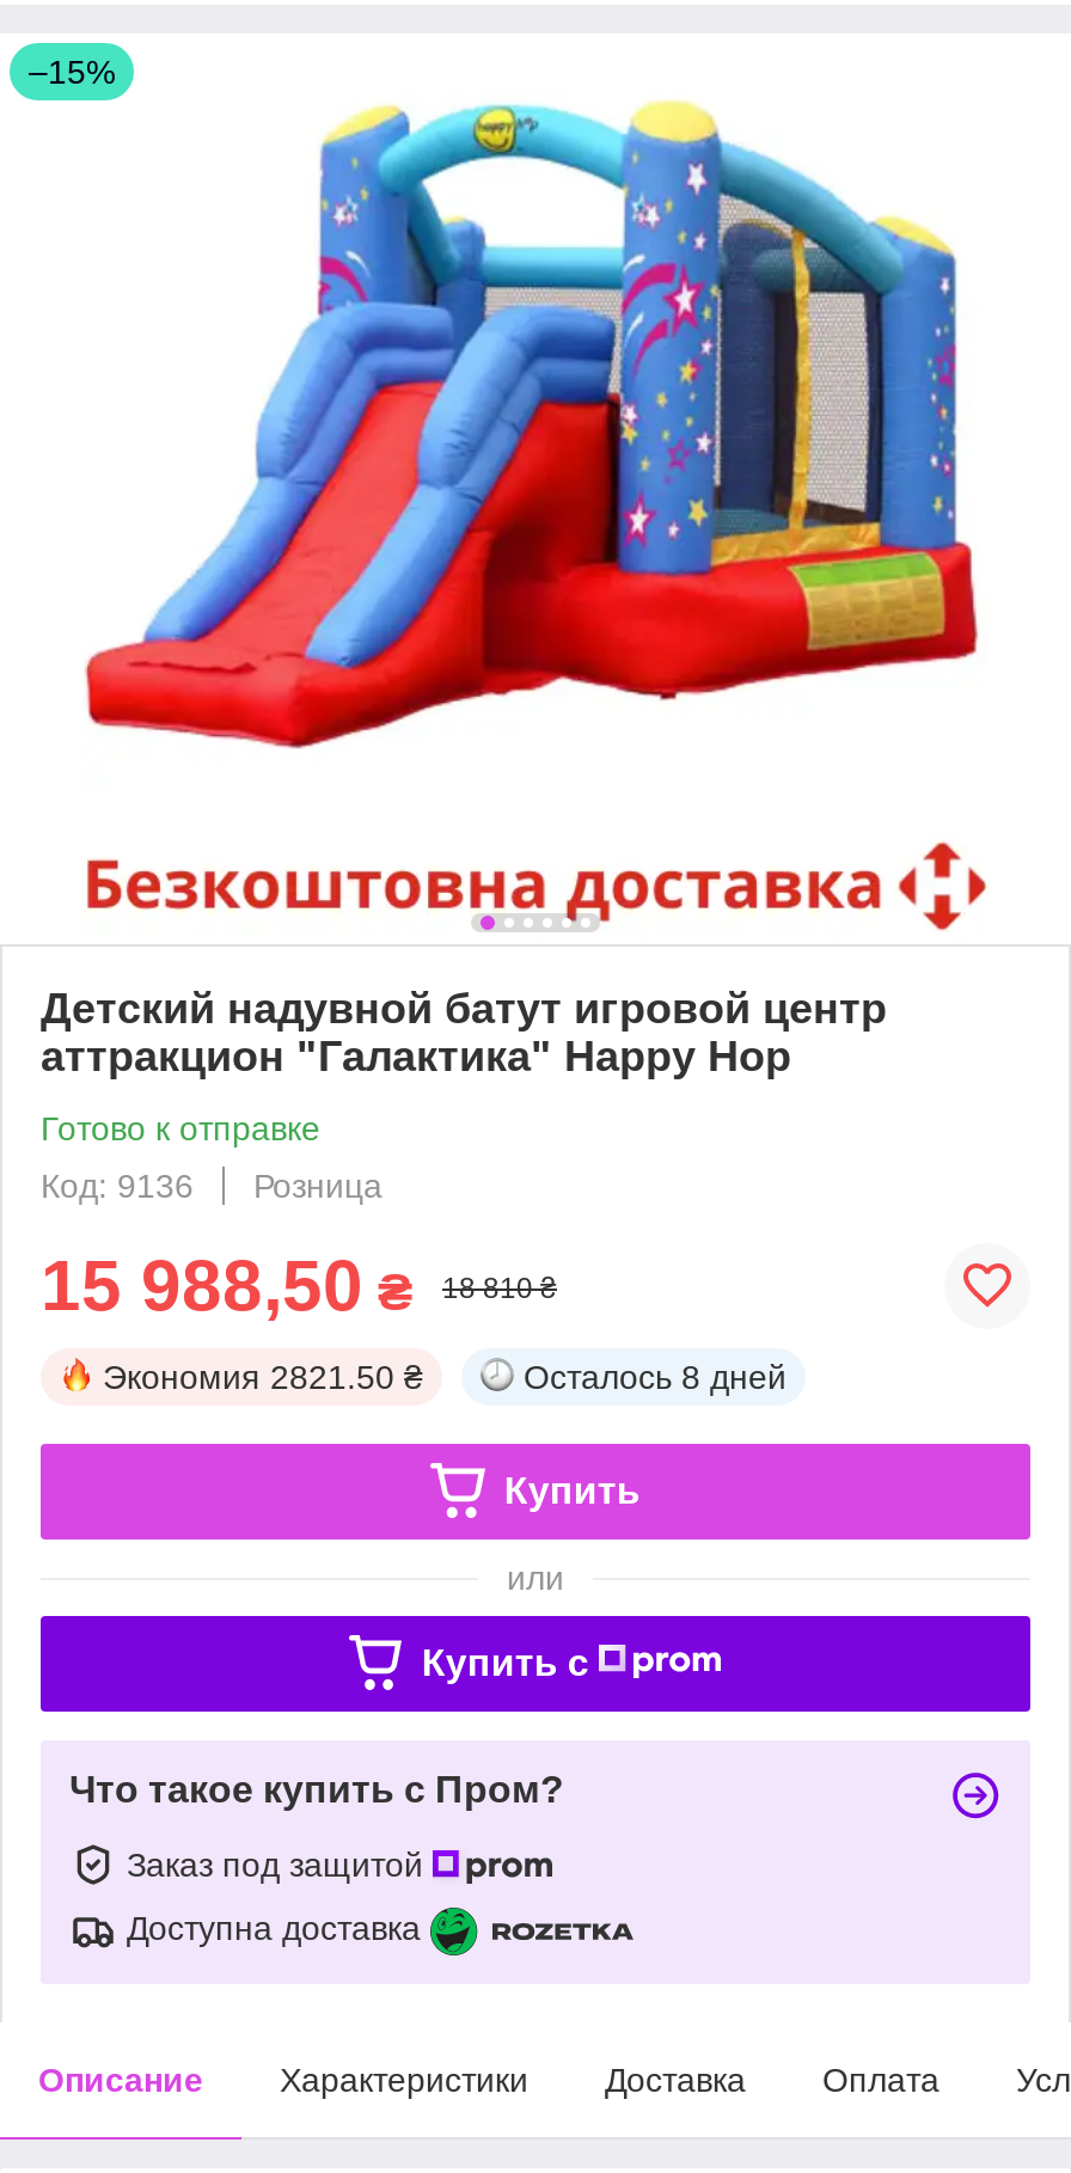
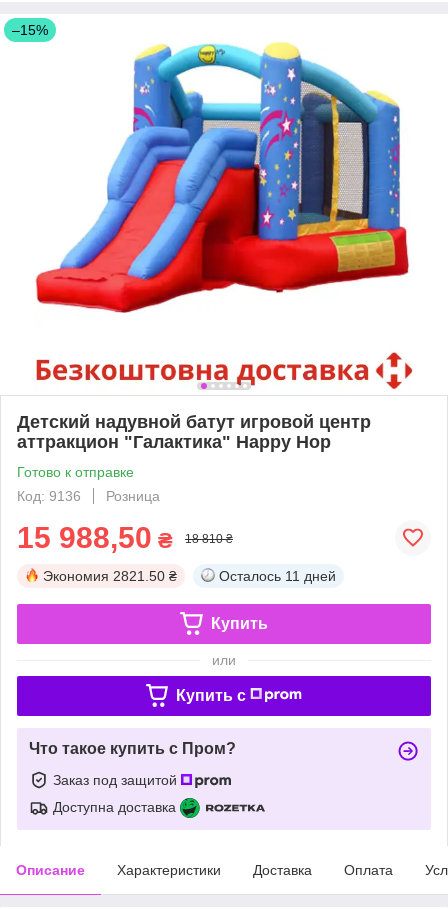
- Осталось 8 дней
+ Осталось 11 дней
